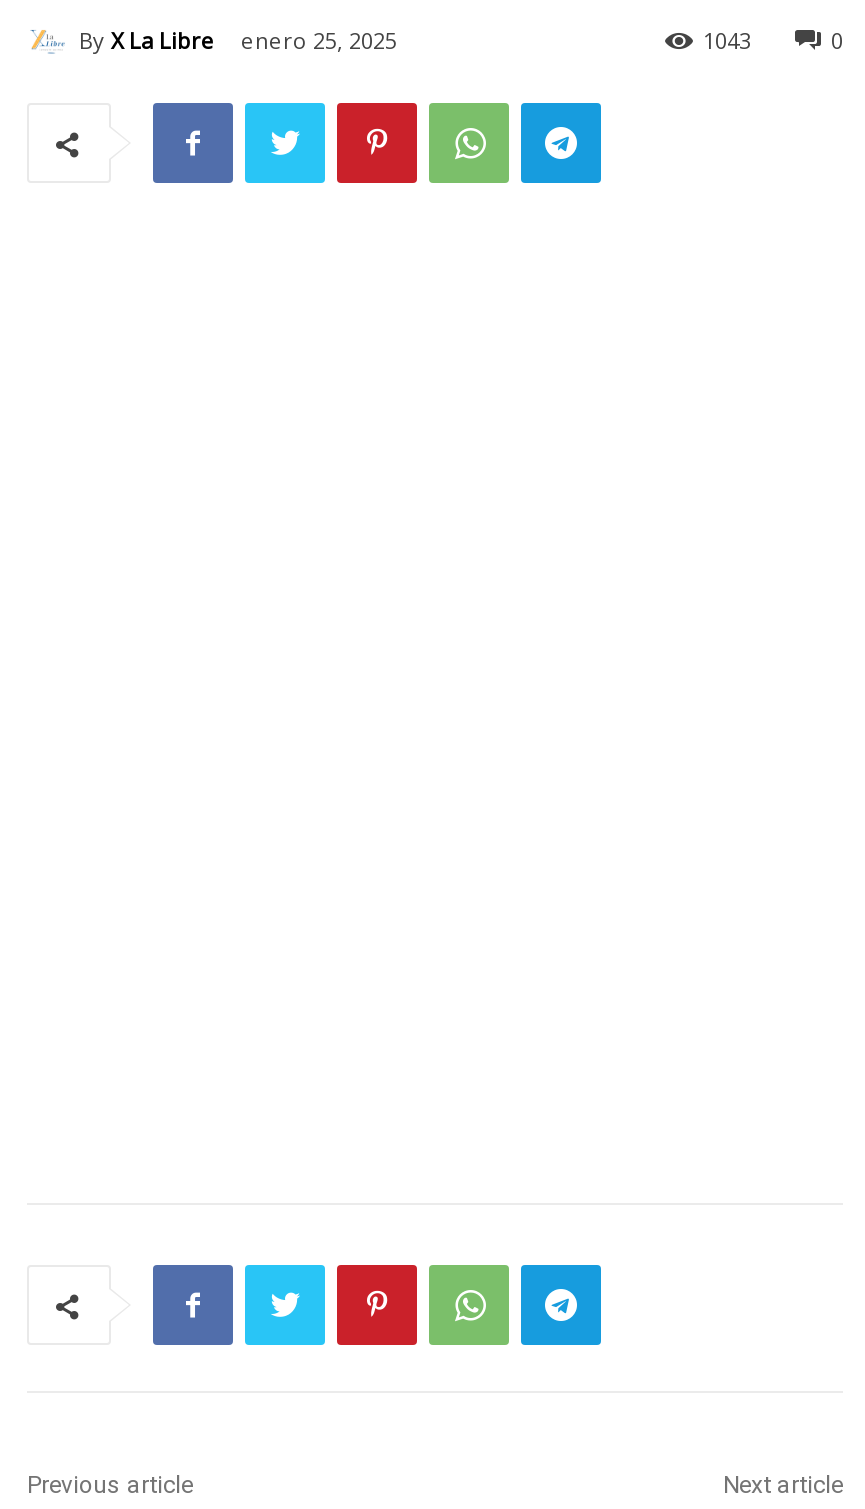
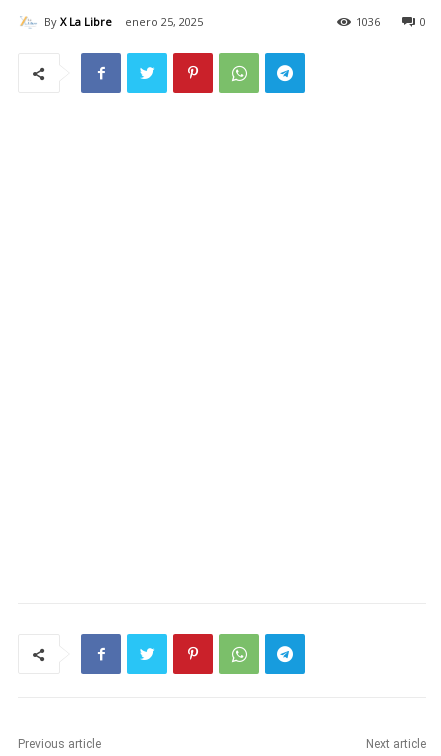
- 1043
+ 1036
